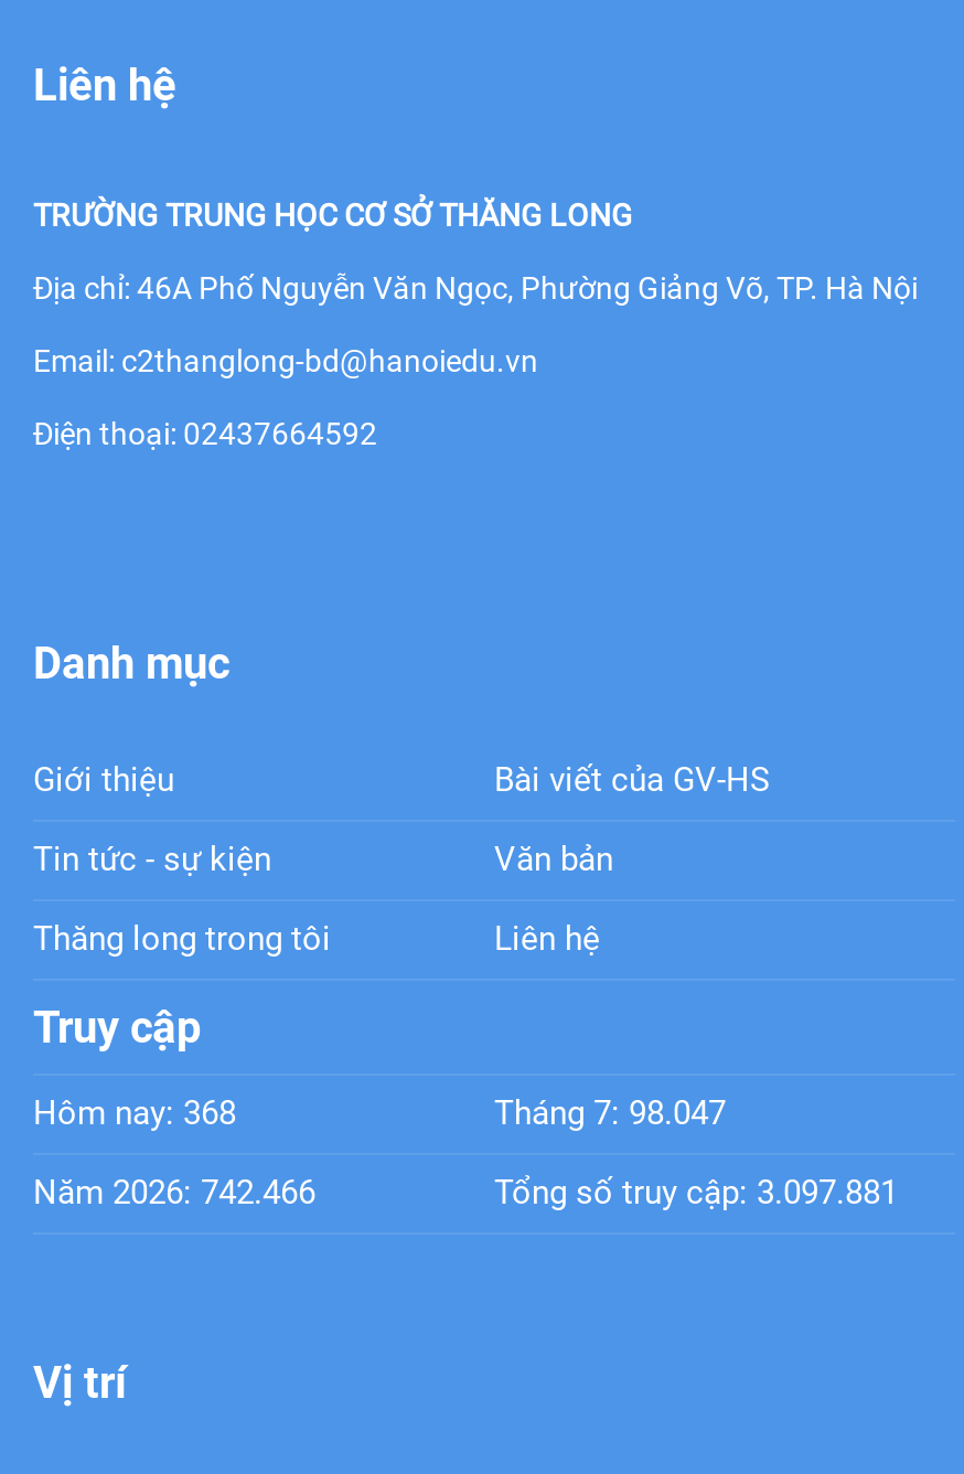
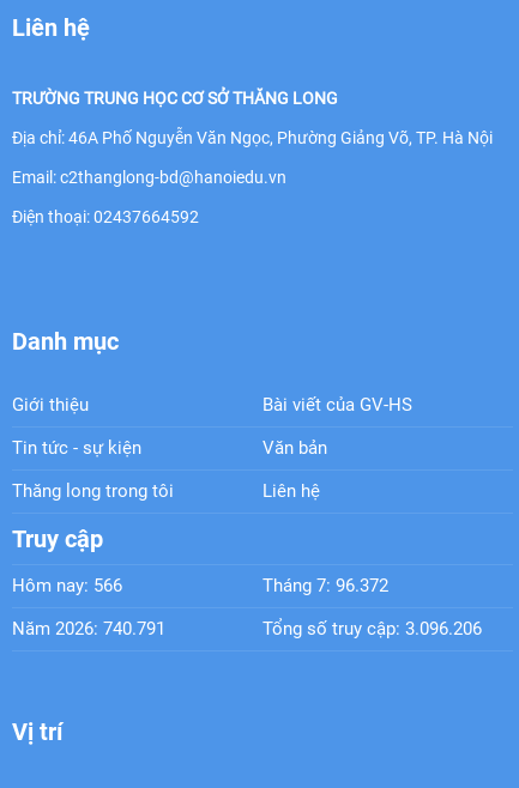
- Hôm nay: 368
+ Hôm nay: 566

- Tháng 7: 98.047
+ Tháng 7: 96.372

- Năm 2026: 742.466
+ Năm 2026: 740.791

- Tổng số truy cập: 3.097.881
+ Tổng số truy cập: 3.096.206
